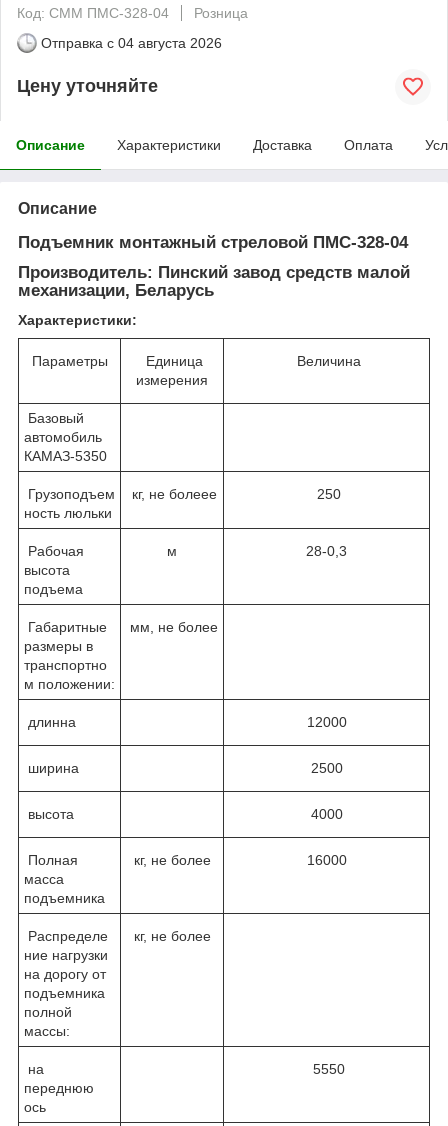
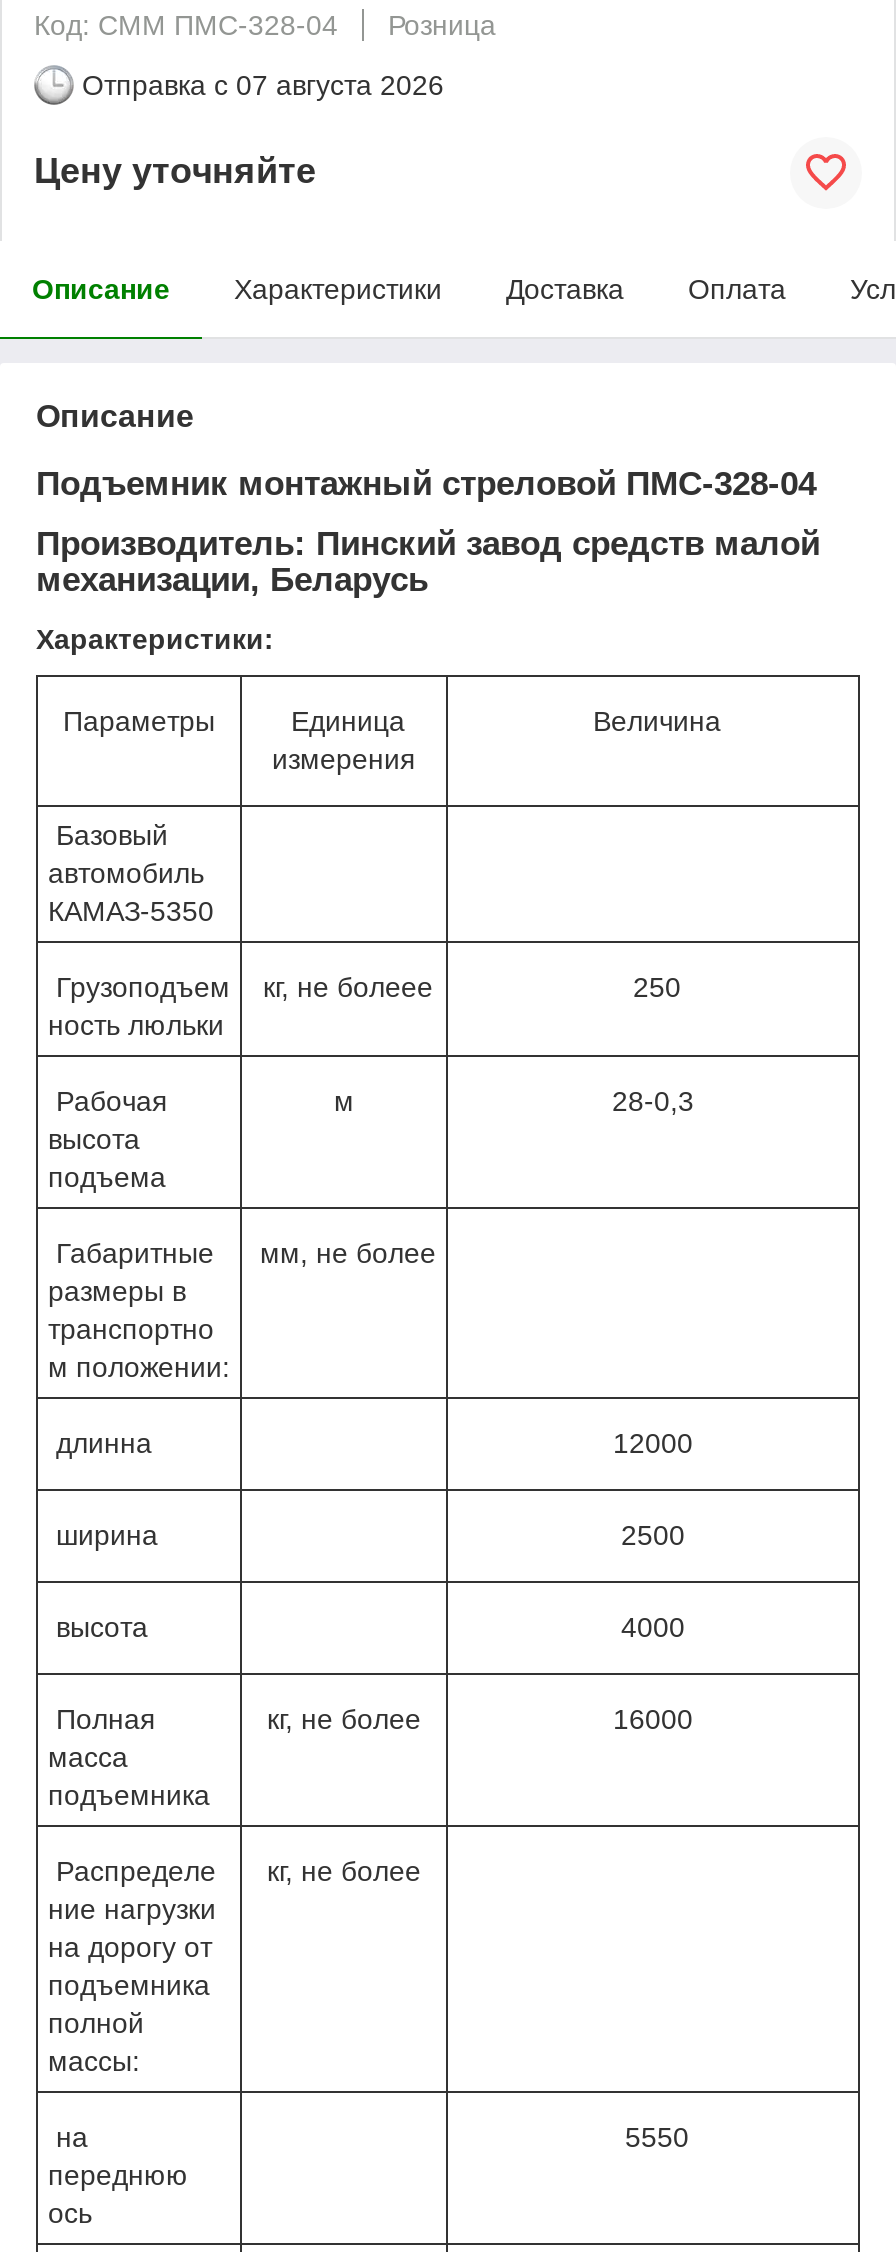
- Отправка с 04 августа 2026
+ Отправка с 07 августа 2026
